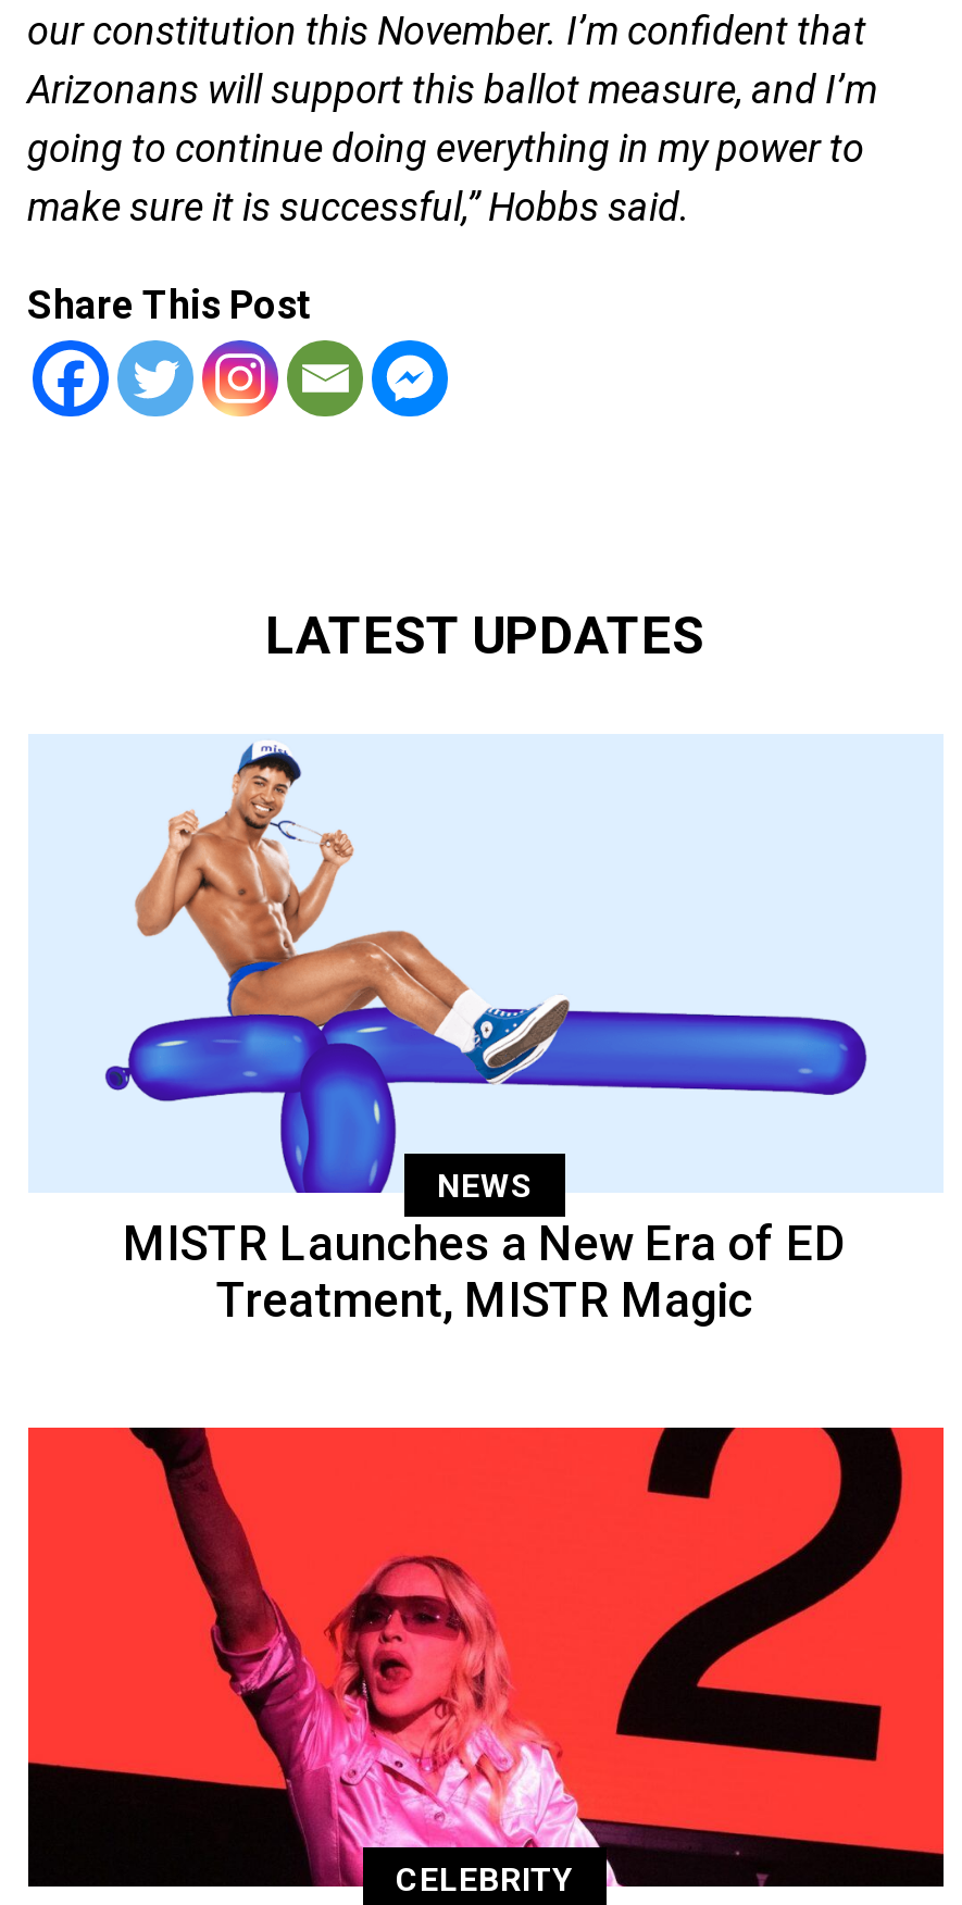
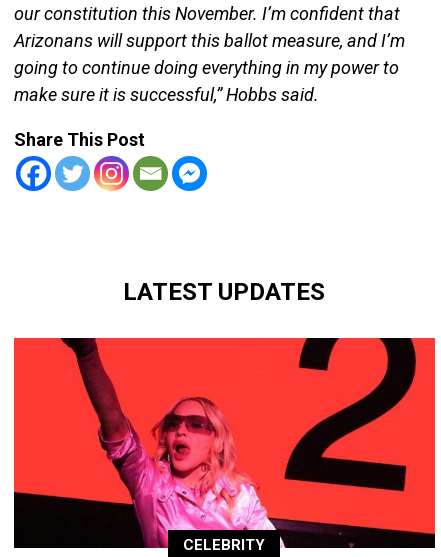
- [image]
- NEWS
- MISTR Launches a New Era of ED
- Treatment, MISTR Magic
